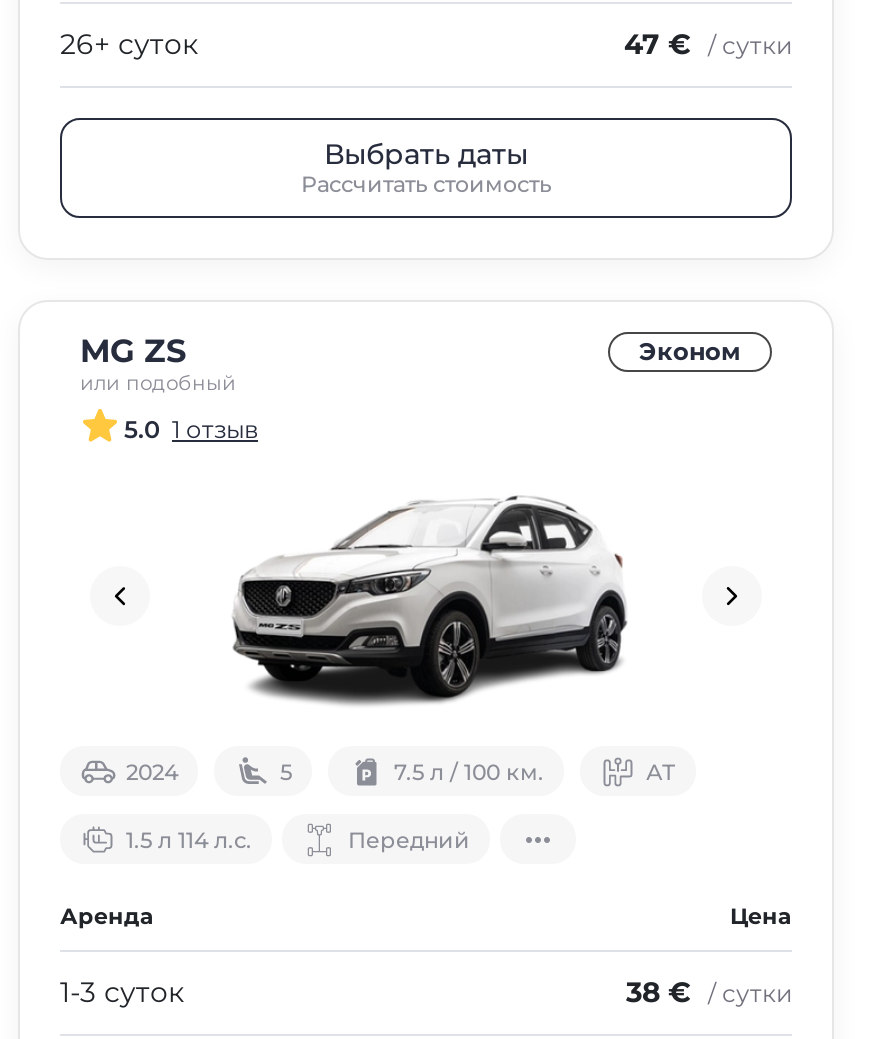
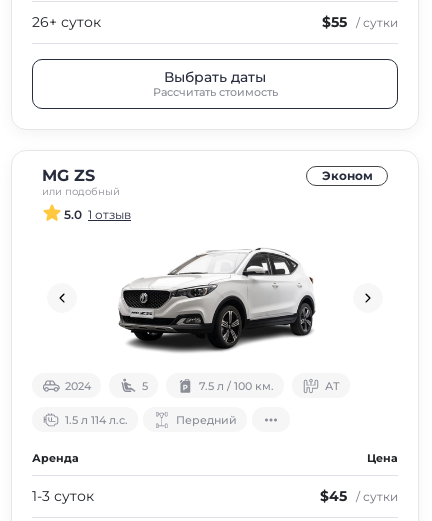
- 47 € / сутки
+ $55 / сутки

- 38 € / сутки
+ $45 / сутки
